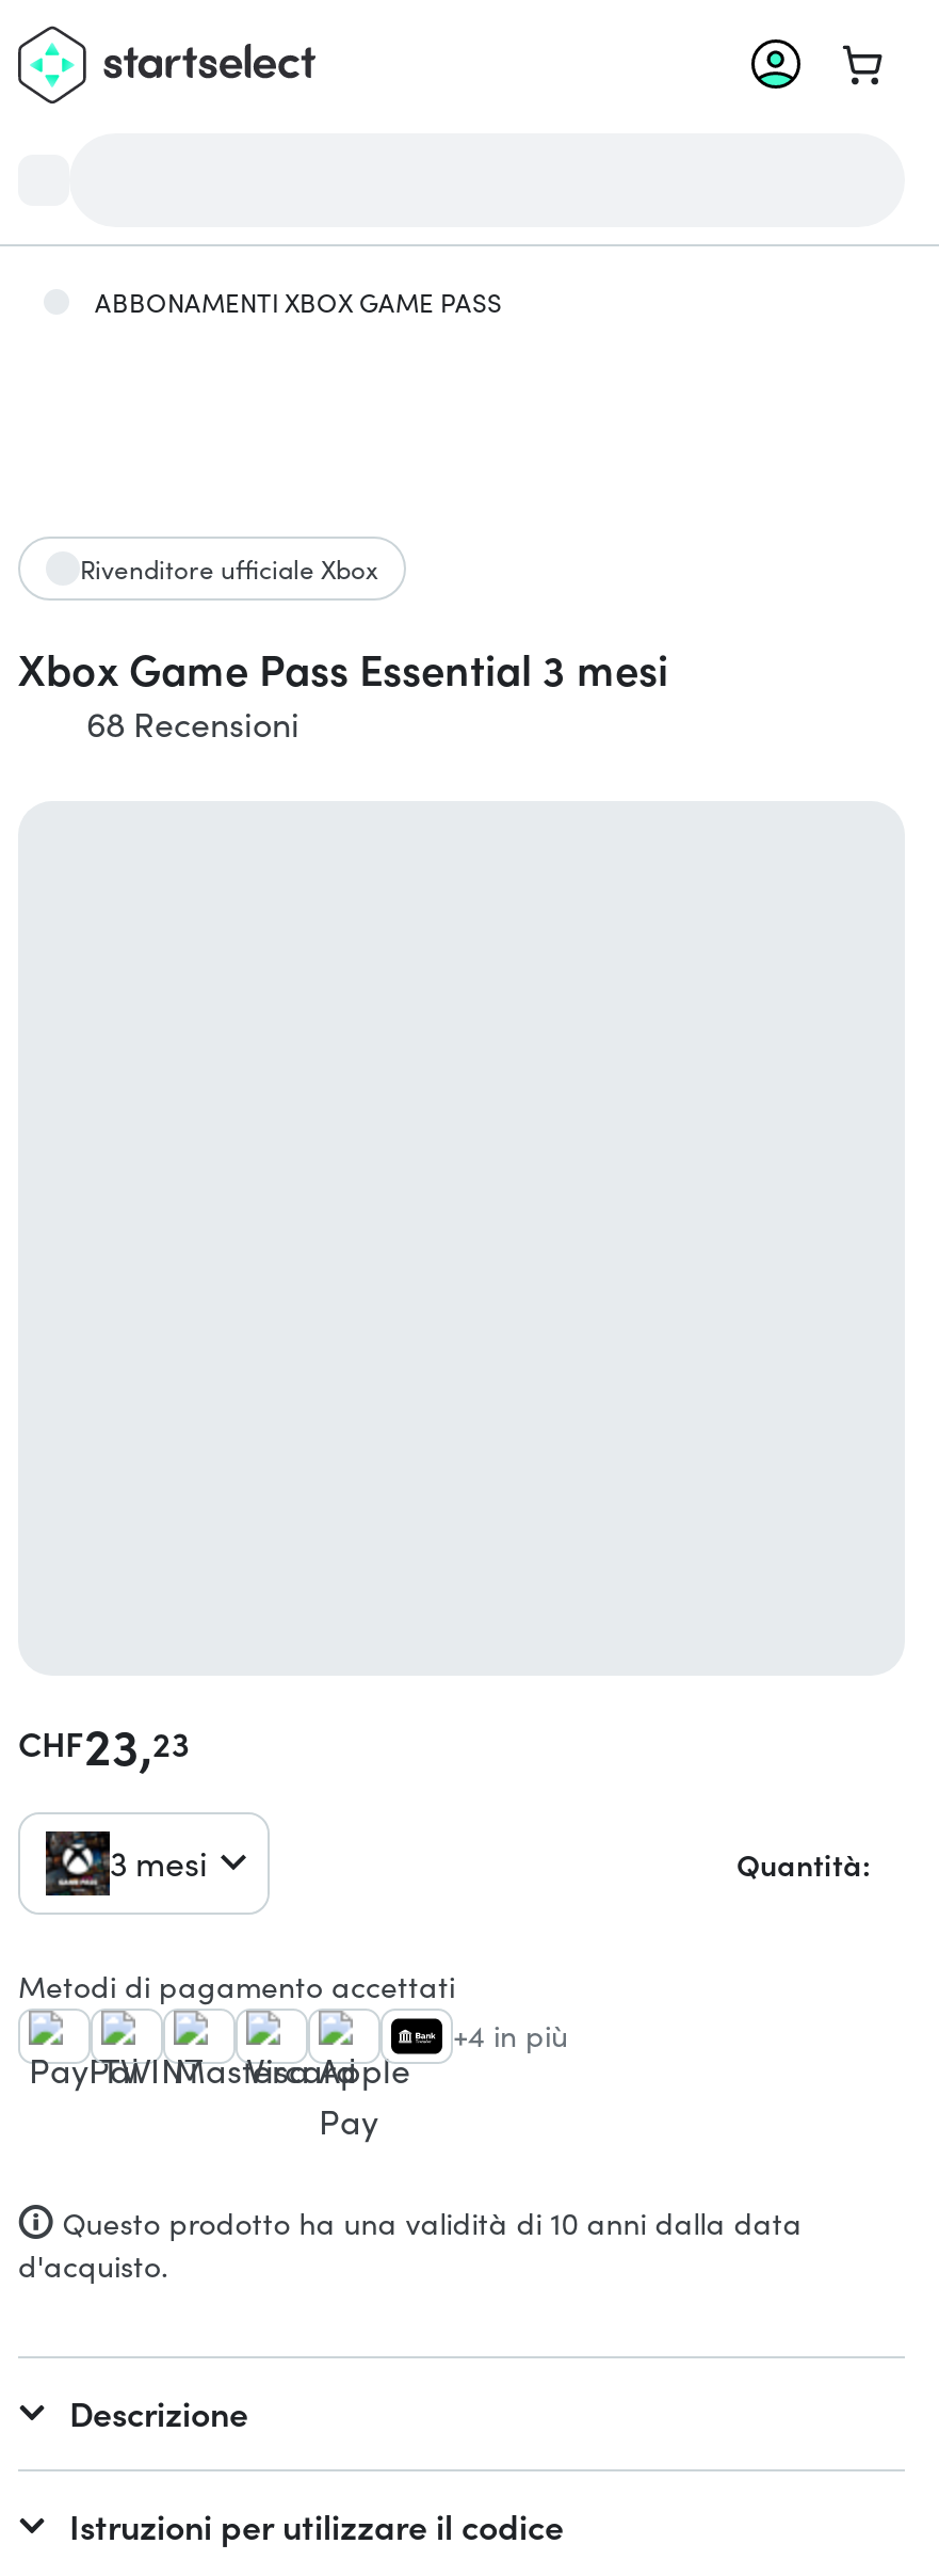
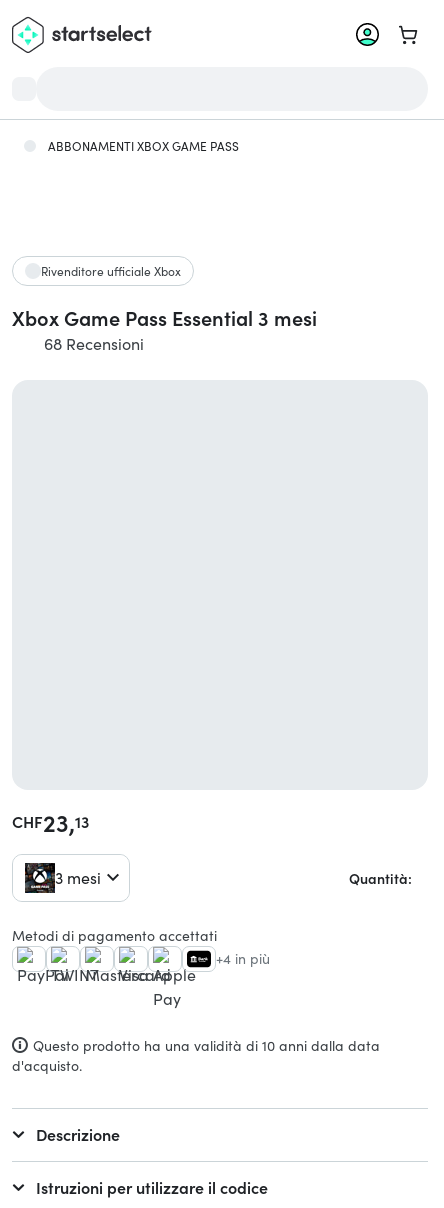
- CHF23,23
+ CHF23,13
